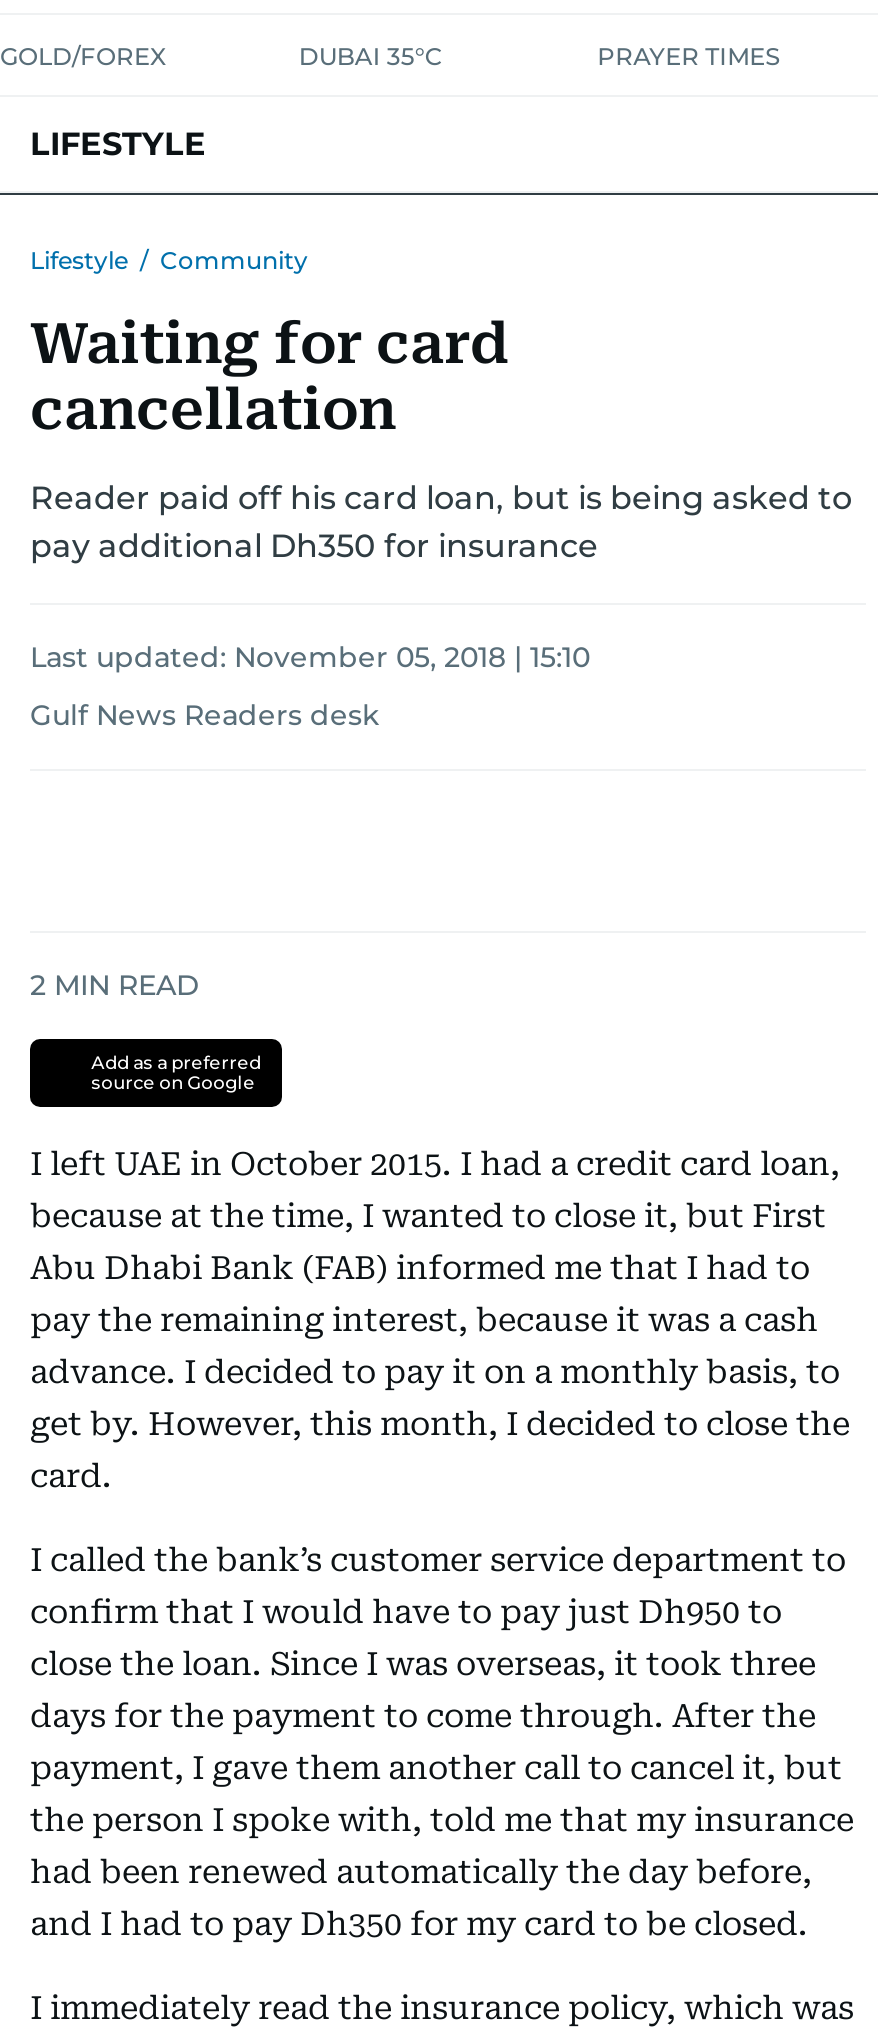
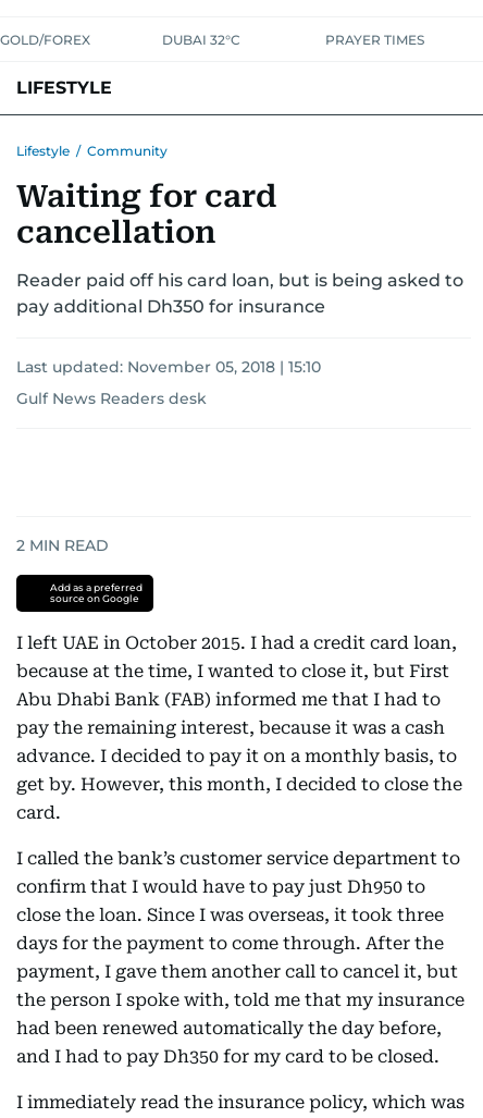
- DUBAI 35°C
+ DUBAI 32°C
